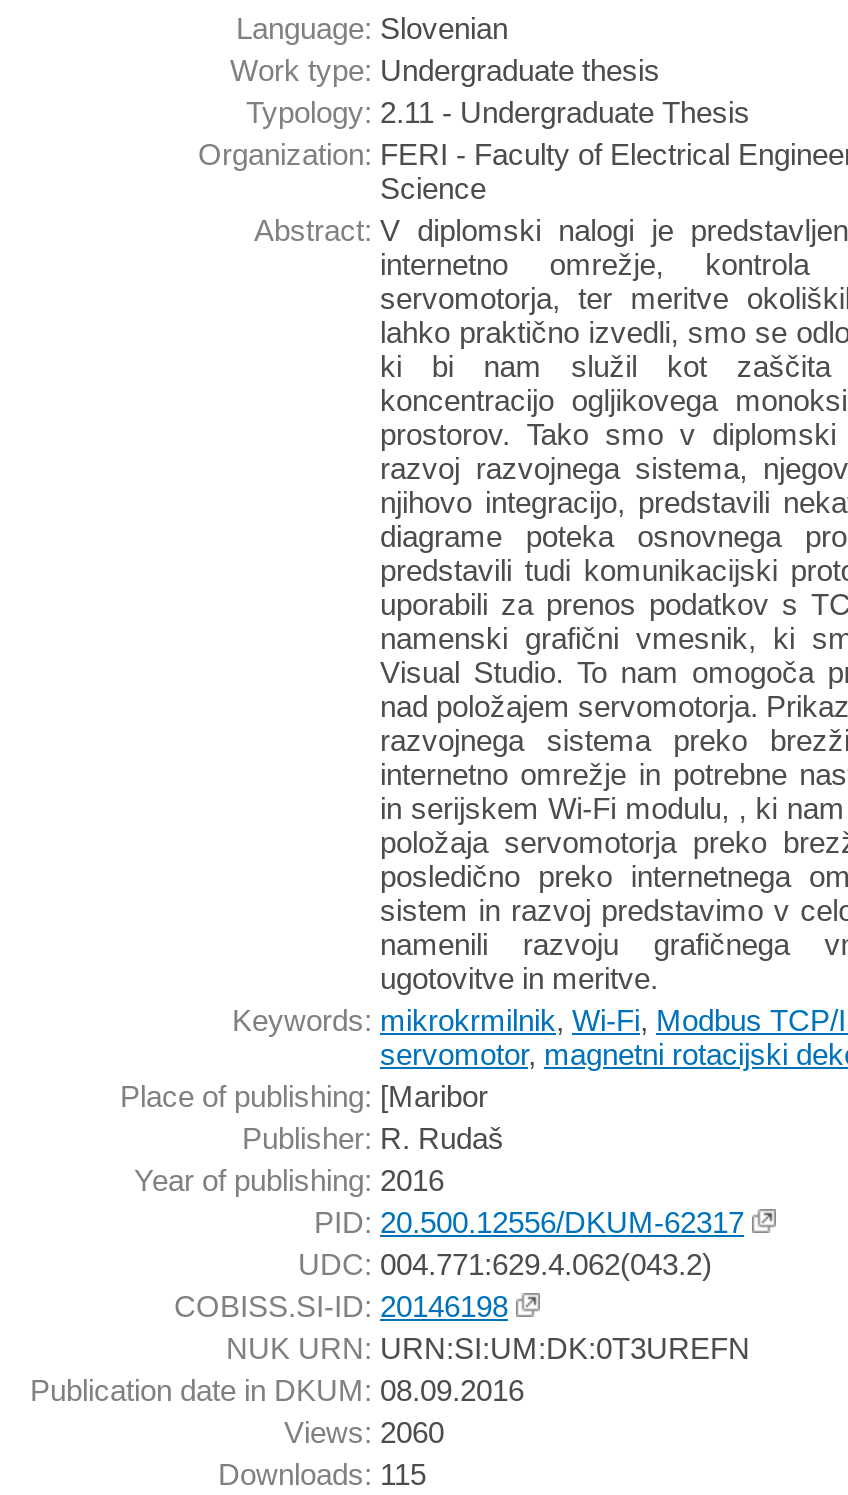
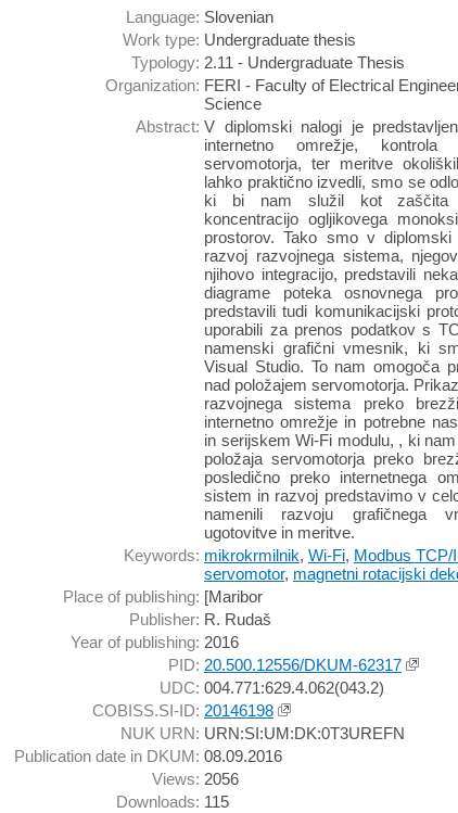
- Views: 2060
+ Views: 2056
